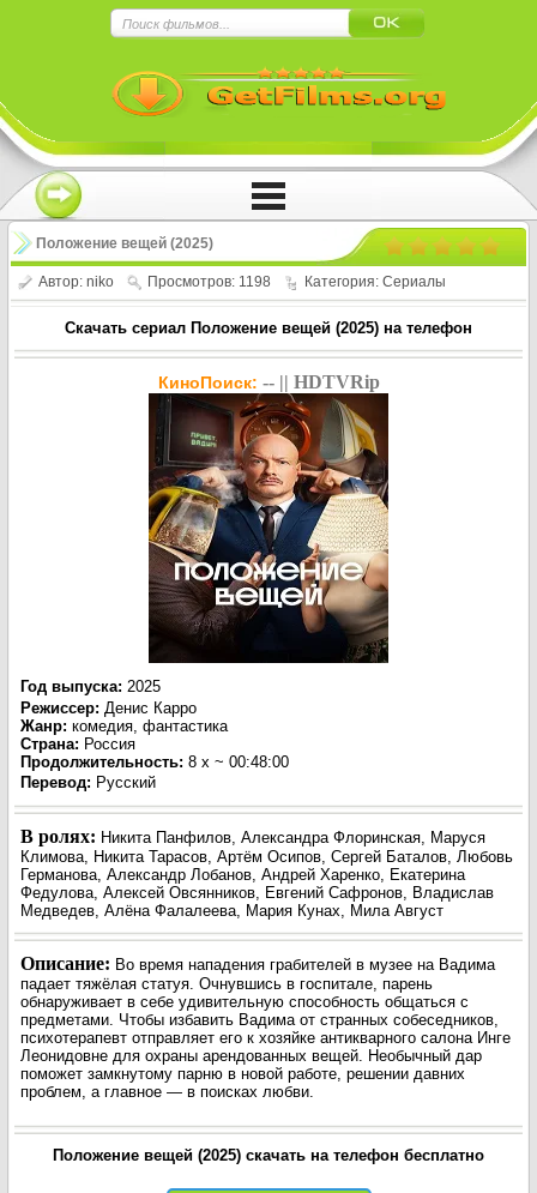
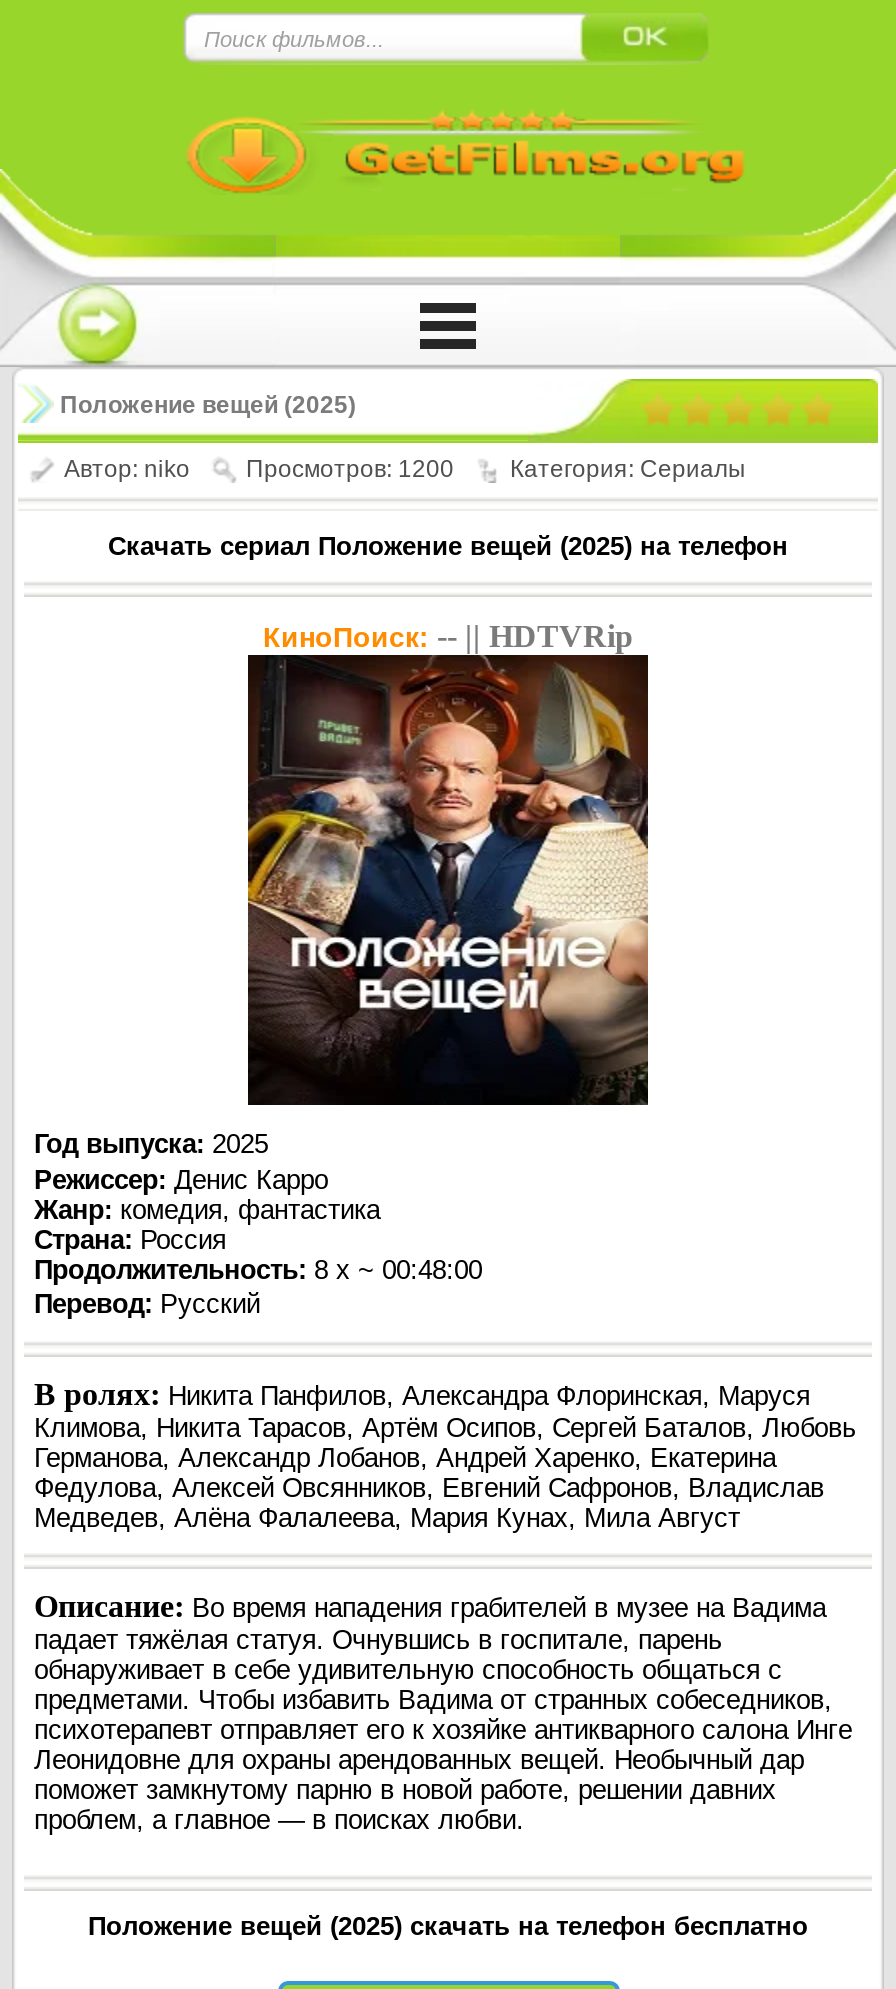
- Просмотров: 1198
+ Просмотров: 1200
